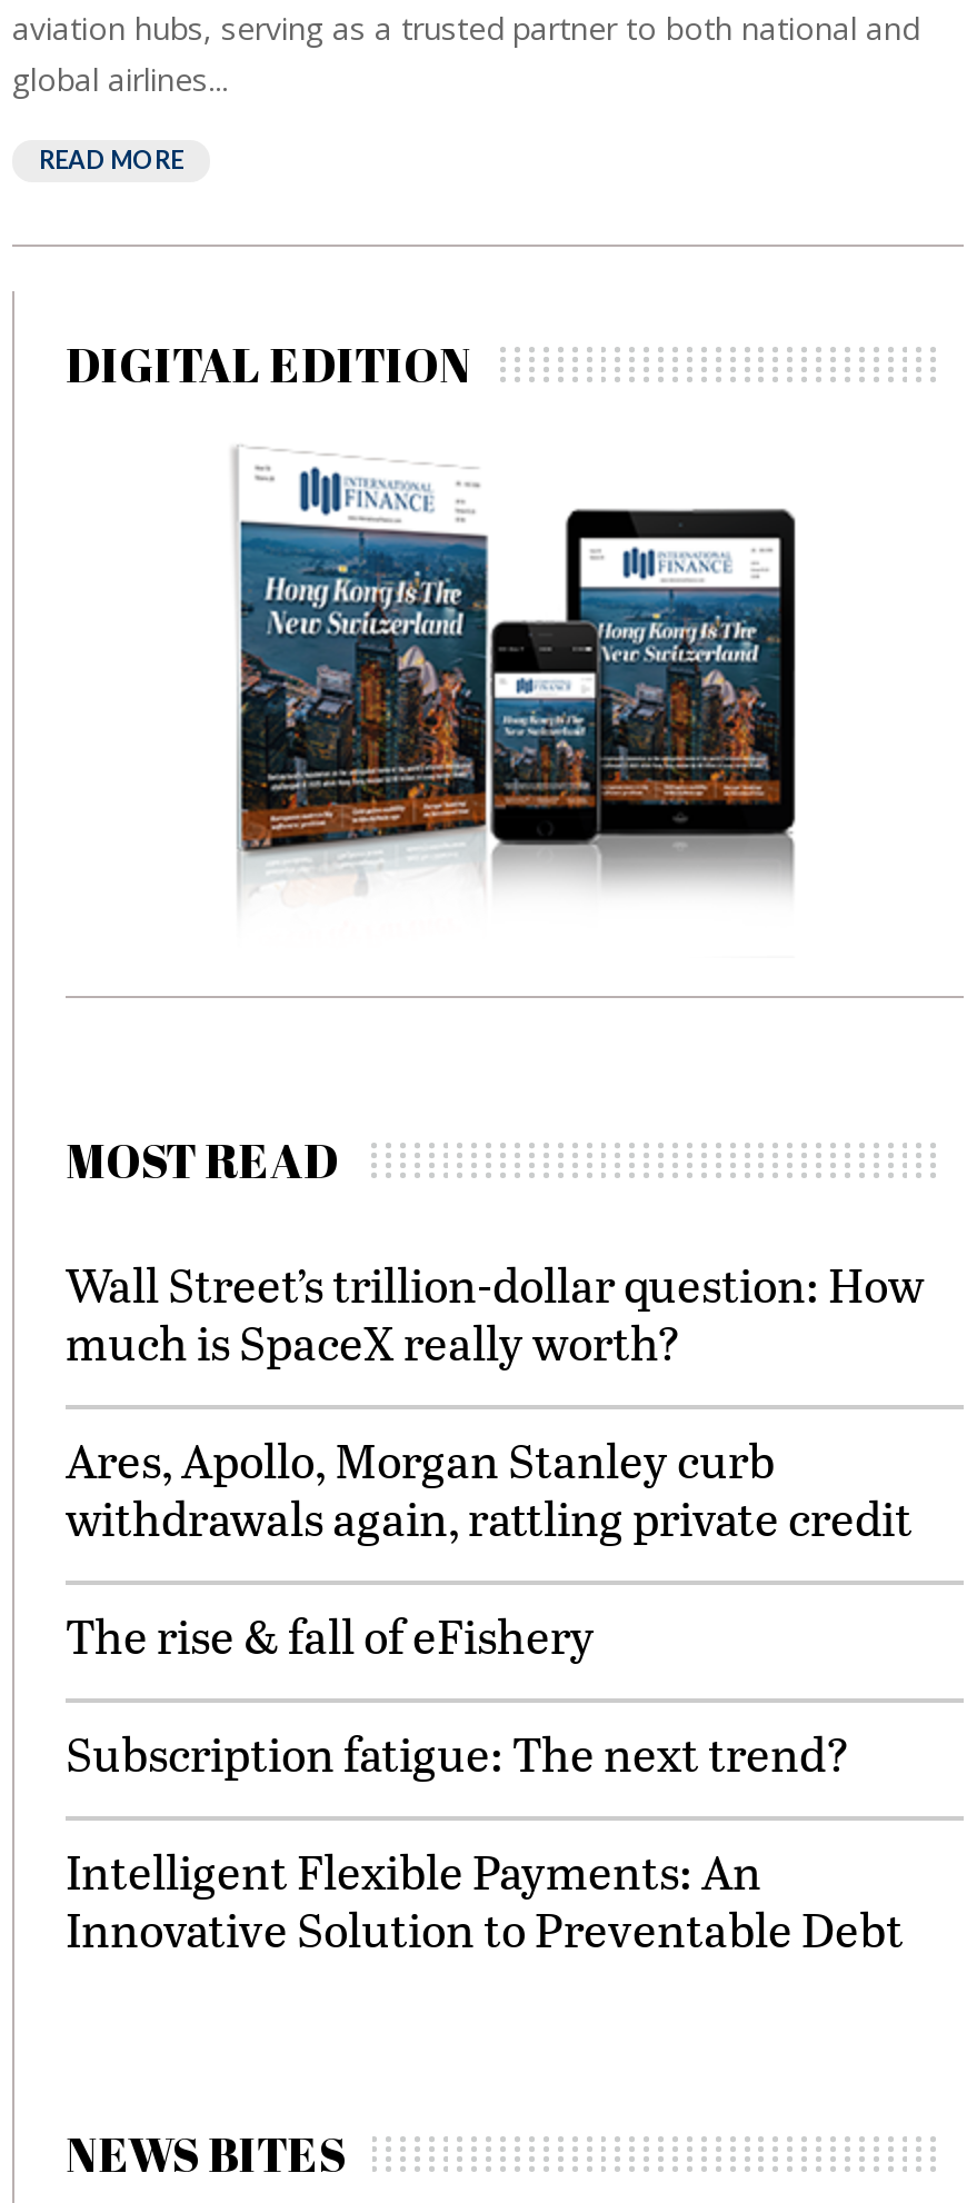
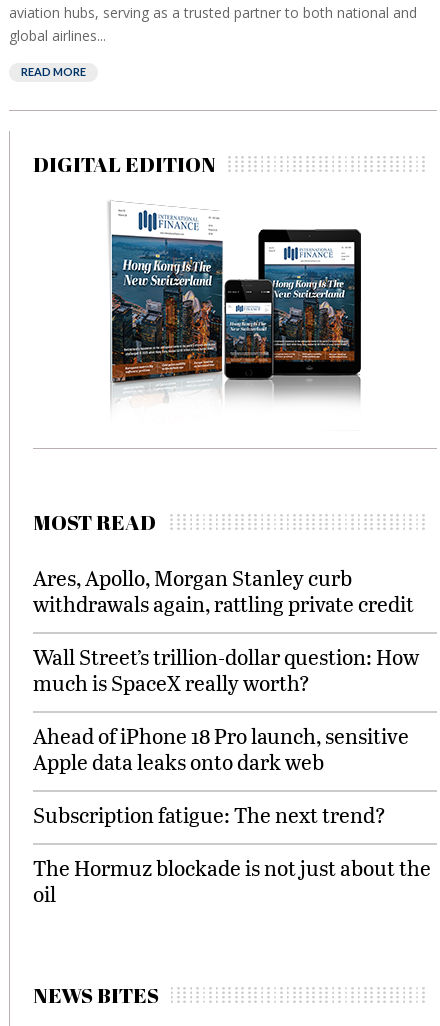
moved down: Wall Street’s trillion-dollar question: How | much is SpaceX really worth?

moved up: Ares, Apollo, Morgan Stanley curb | withdrawals again, rattling private credit

- The rise & fall of eFishery
+ Ahead of iPhone 18 Pro launch, sensitive
+ Apple data leaks onto dark web

- Intelligent Flexible Payments: An
- Innovative Solution to Preventable Debt
+ The Hormuz blockade is not just about the
+ oil
